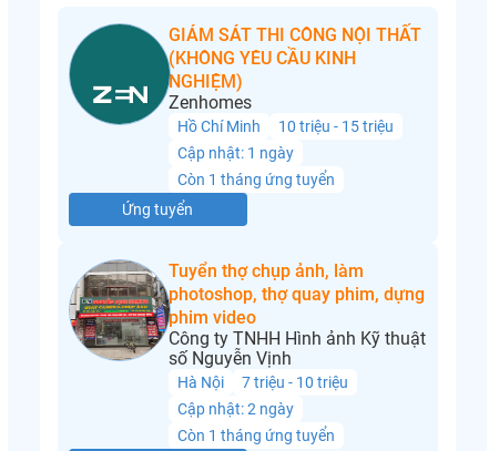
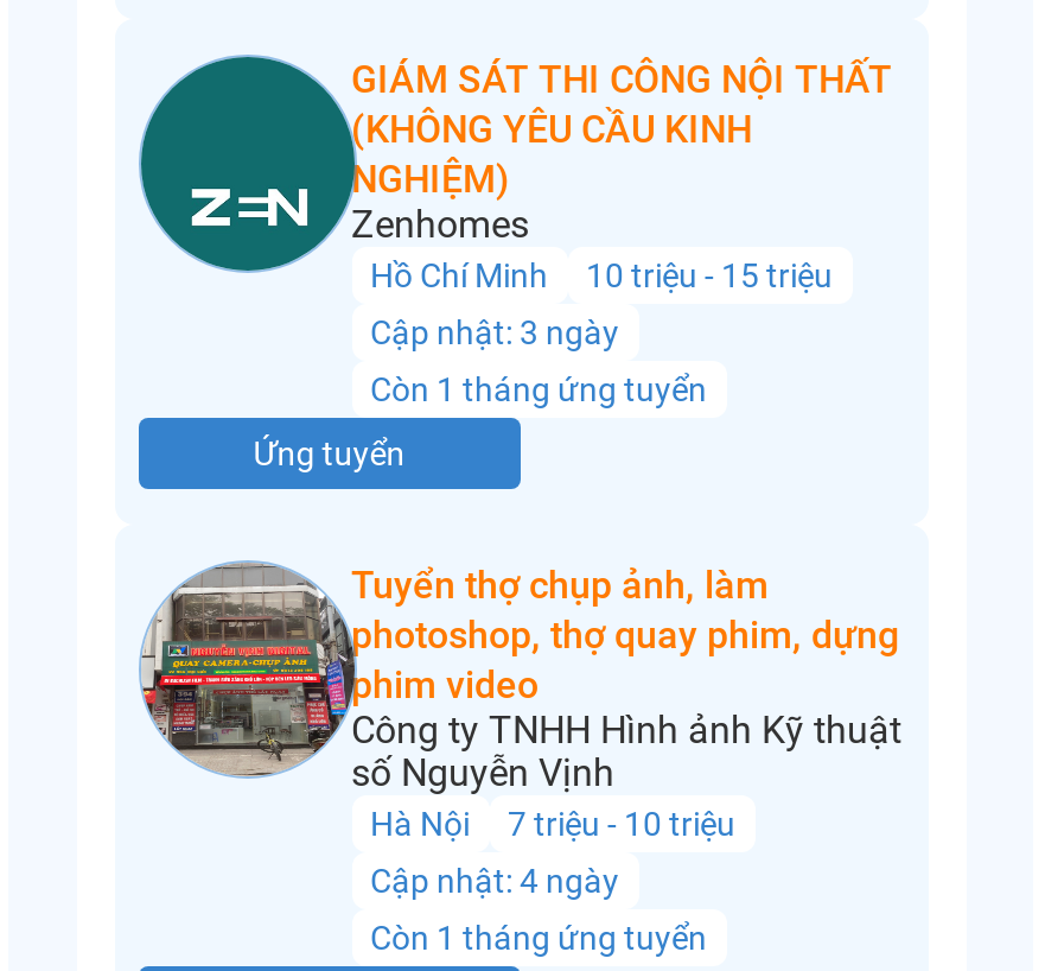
- Cập nhật: 1 ngày
+ Cập nhật: 3 ngày

- Cập nhật: 2 ngày
+ Cập nhật: 4 ngày
